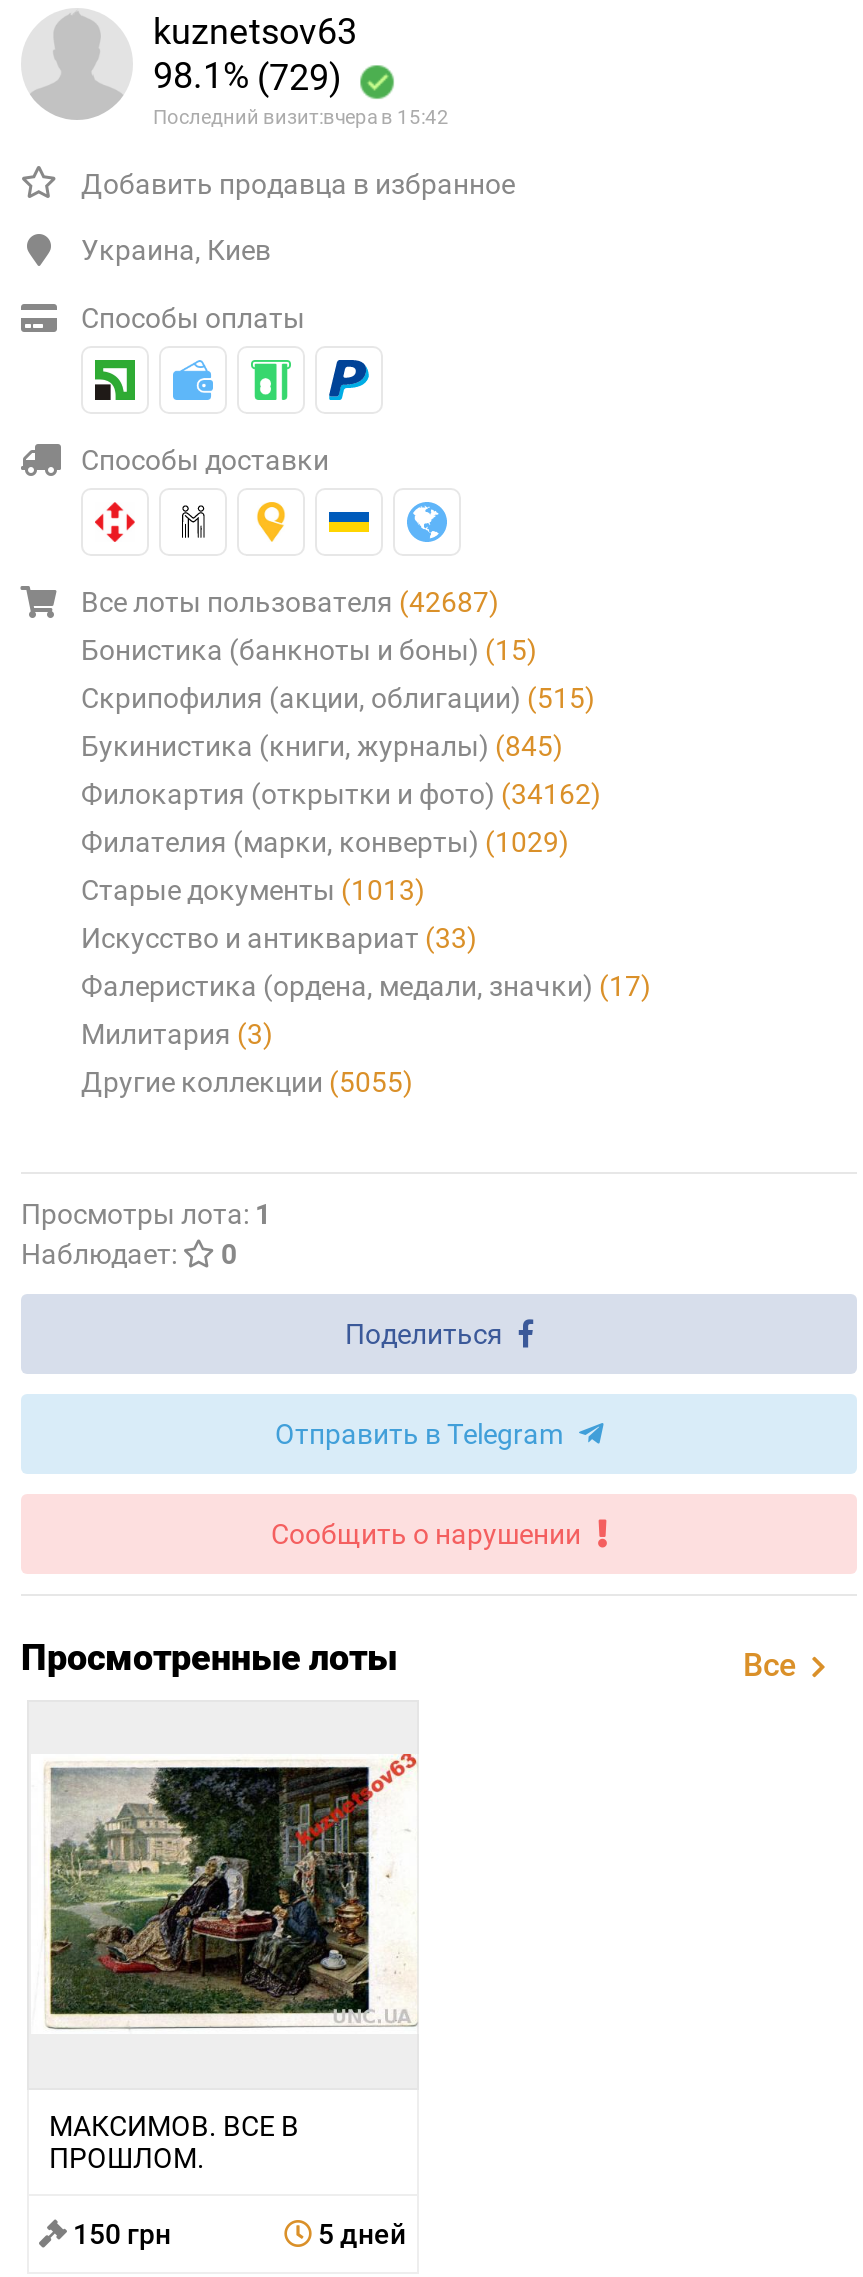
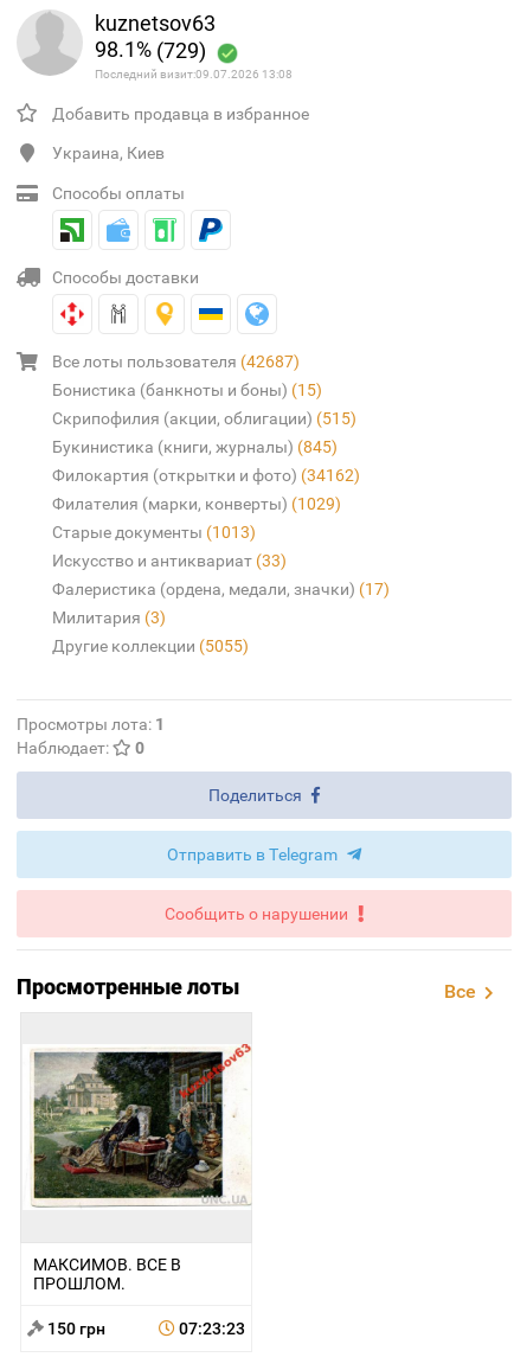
- Последний визит:вчера в 15:42
+ Последний визит:09.07.2026 13:08

- 5 дней
+ 07:23:23
